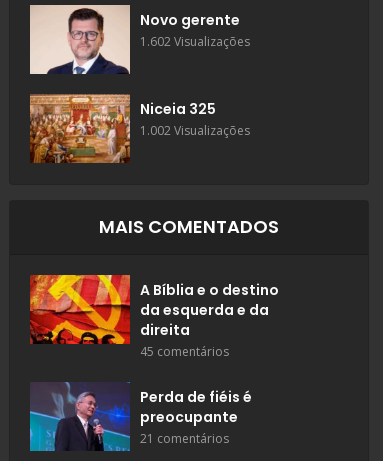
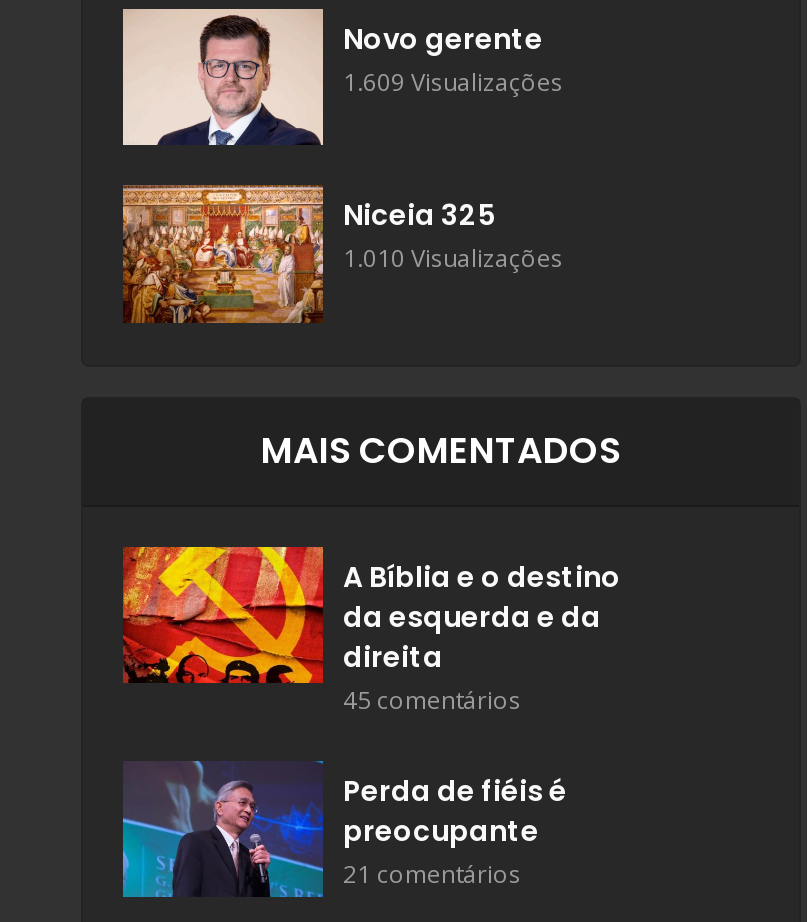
- 1.602 Visualizações
+ 1.609 Visualizações

- 1.002 Visualizações
+ 1.010 Visualizações
